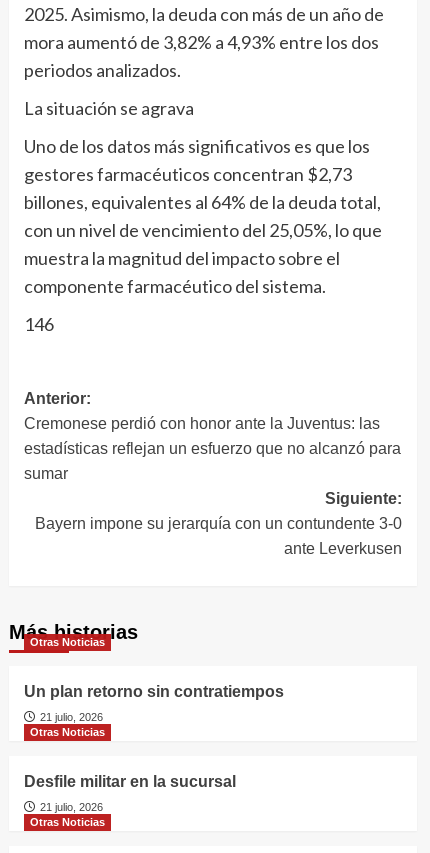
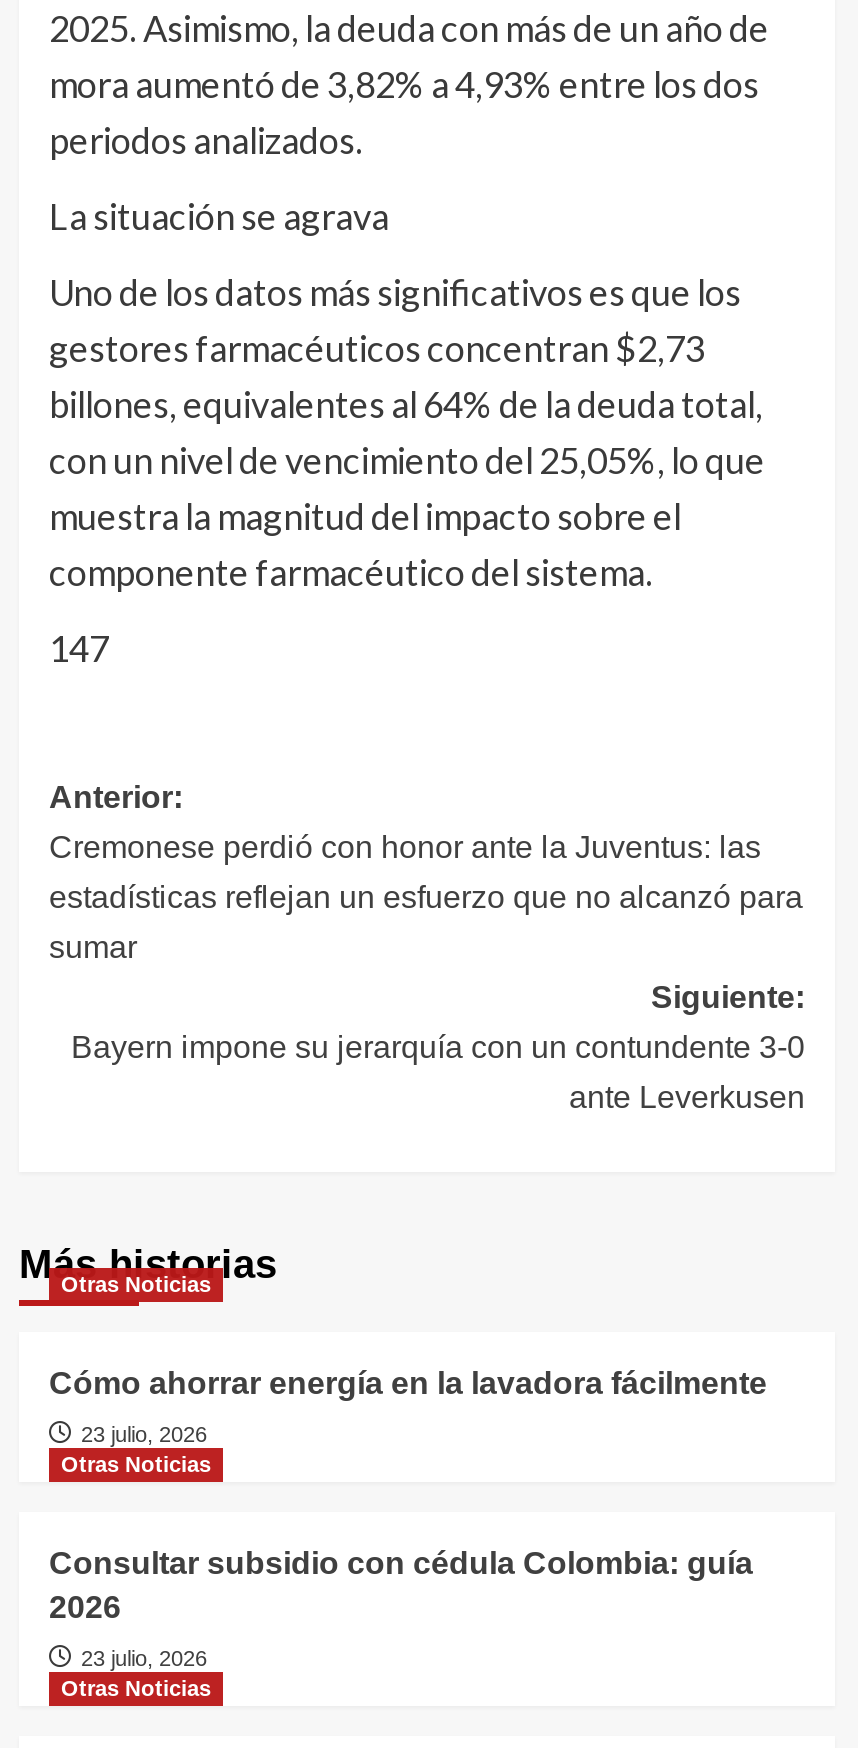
- 146
+ 147

- Un plan retorno sin contratiempos
+ Cómo ahorrar energía en la lavadora fácilmente

- 21 julio, 2026
+ 23 julio, 2026

- Desfile militar en la sucursal
+ Consultar subsidio con cédula Colombia: guía
+ 2026

- 21 julio, 2026
+ 23 julio, 2026
